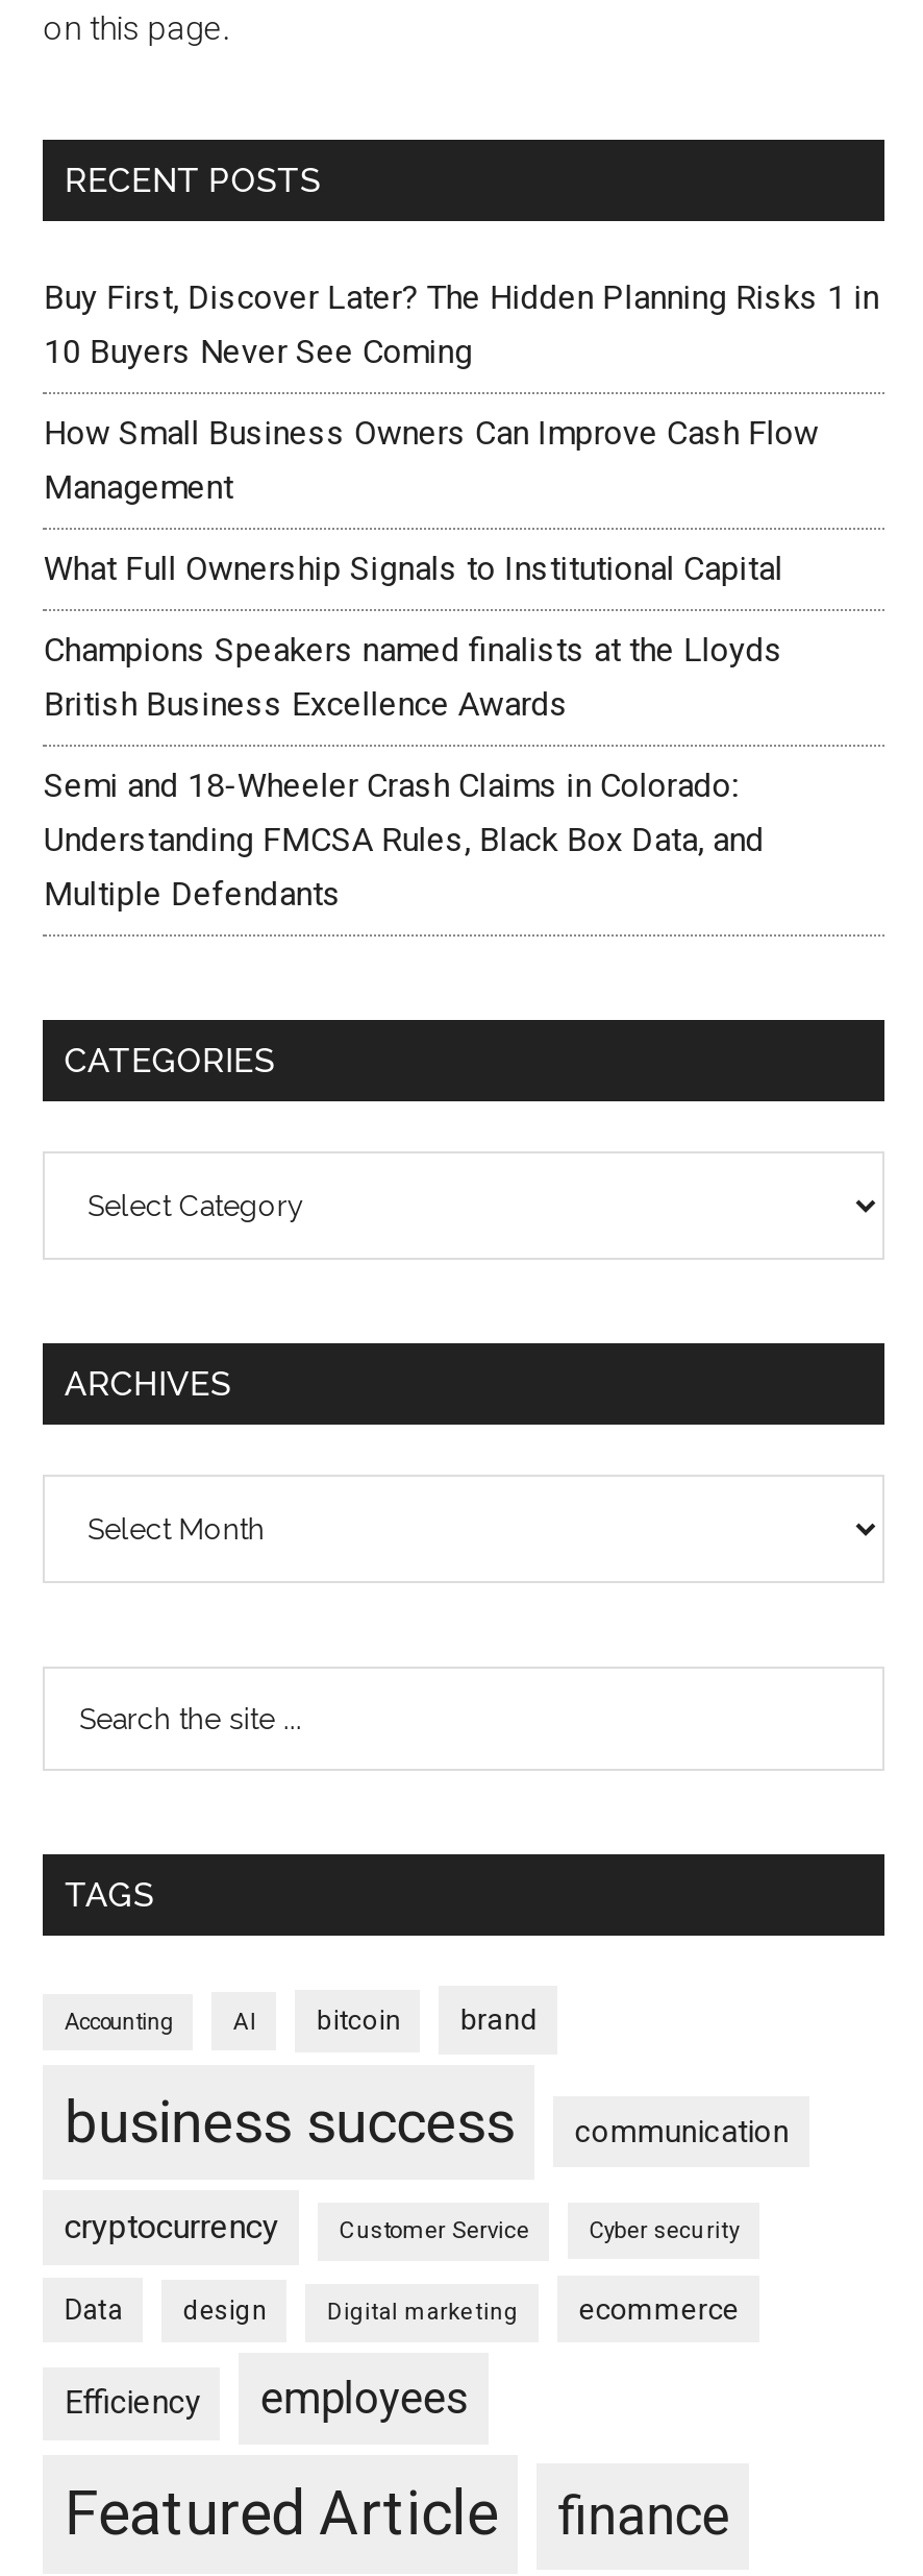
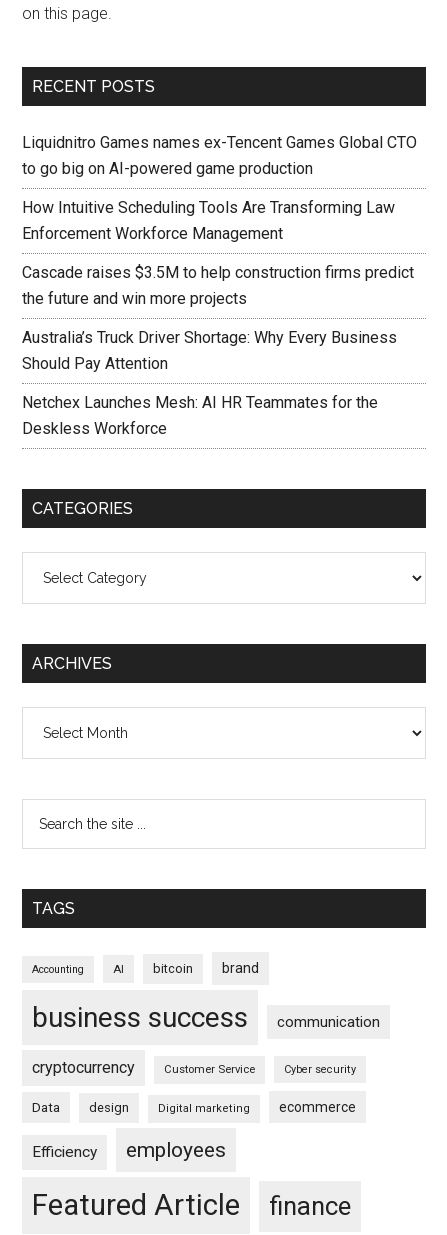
- Buy First, Discover Later? The Hidden Planning Risks 1 in
- 10 Buyers Never See Coming
+ Liquidnitro Games names ex-Tencent Games Global CTO
+ to go big on AI-powered game production

- How Small Business Owners Can Improve Cash Flow
- Management
+ How Intuitive Scheduling Tools Are Transforming Law
+ Enforcement Workforce Management

- What Full Ownership Signals to Institutional Capital
+ Cascade raises $3.5M to help construction firms predict
+ the future and win more projects

- Champions Speakers named finalists at the Lloyds
- British Business Excellence Awards
+ Australia’s Truck Driver Shortage: Why Every Business
+ Should Pay Attention

- Semi and 18-Wheeler Crash Claims in Colorado:
- Understanding FMCSA Rules, Black Box Data, and
- Multiple Defendants
+ Netchex Launches Mesh: AI HR Teammates for the
+ Deskless Workforce
